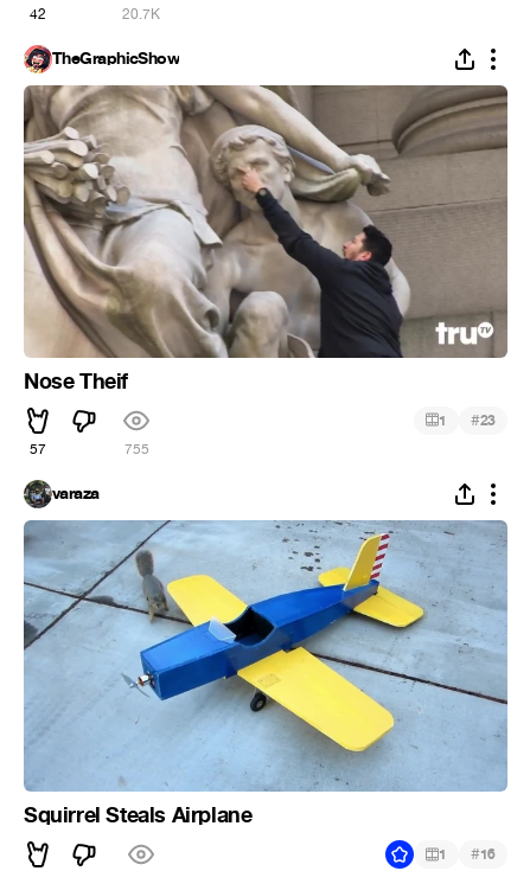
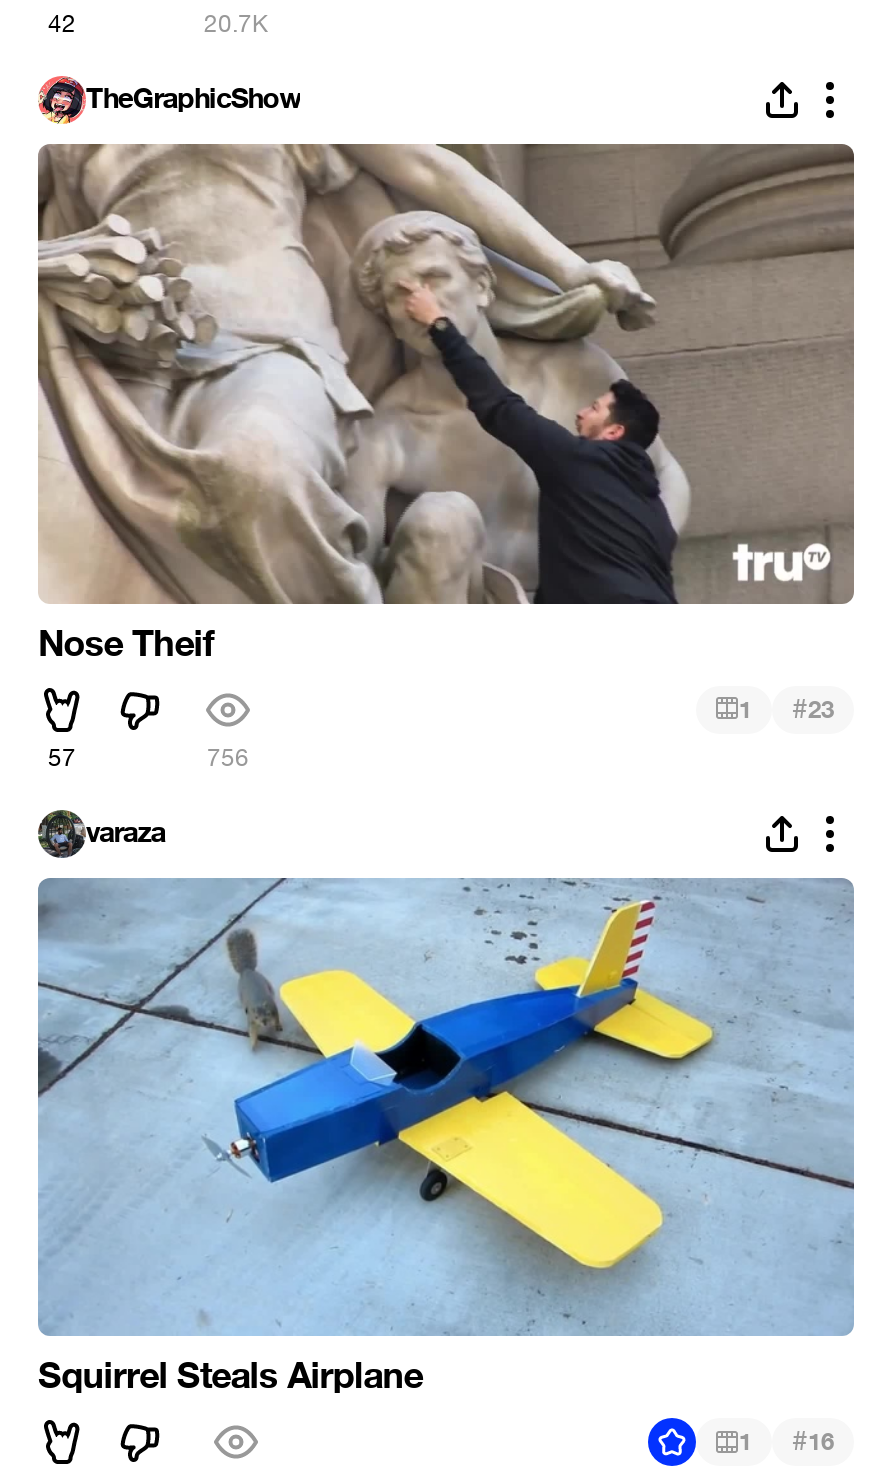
- 755
+ 756
